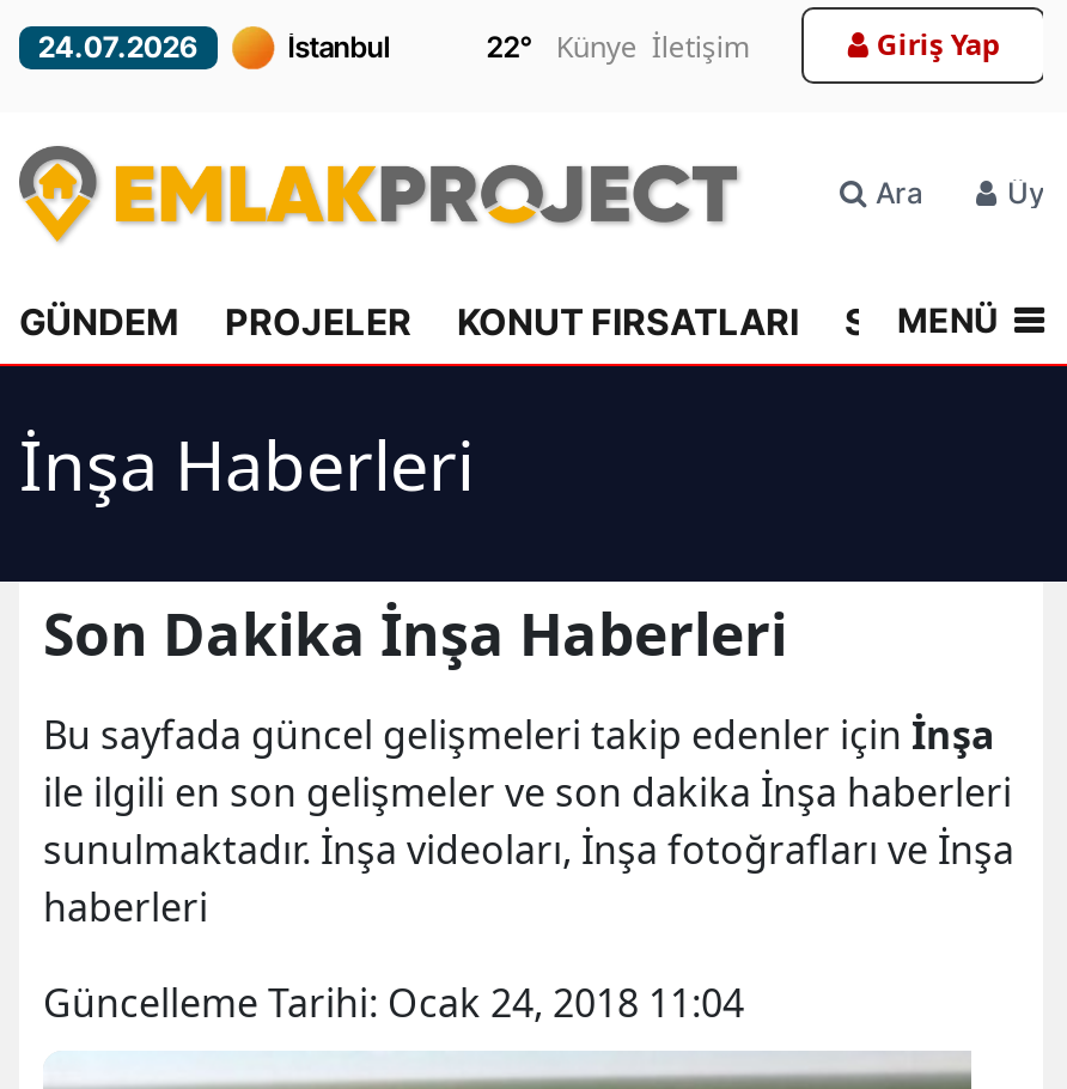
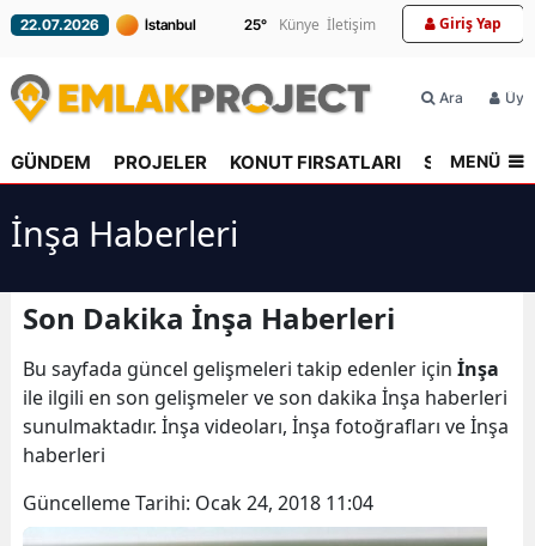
- 24.07.2026
+ 22.07.2026

- 22° Künye İletişim
+ 25° Künye İletişim
